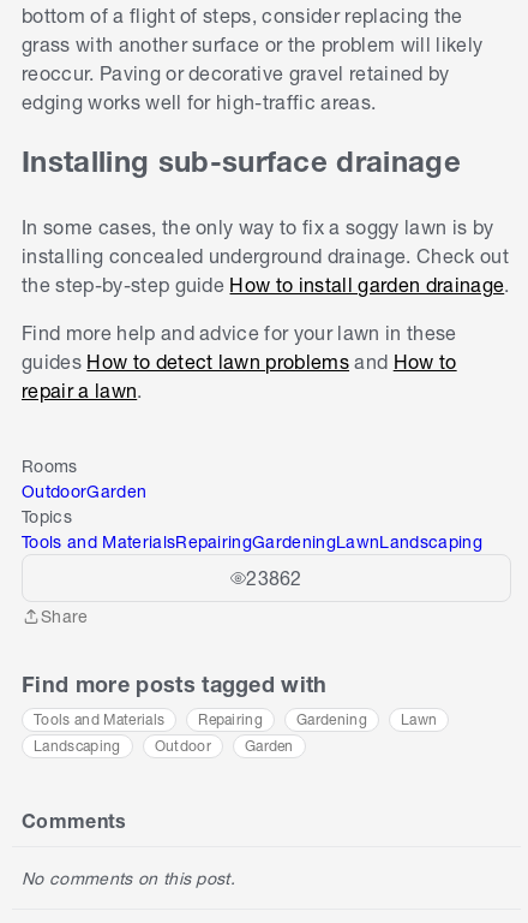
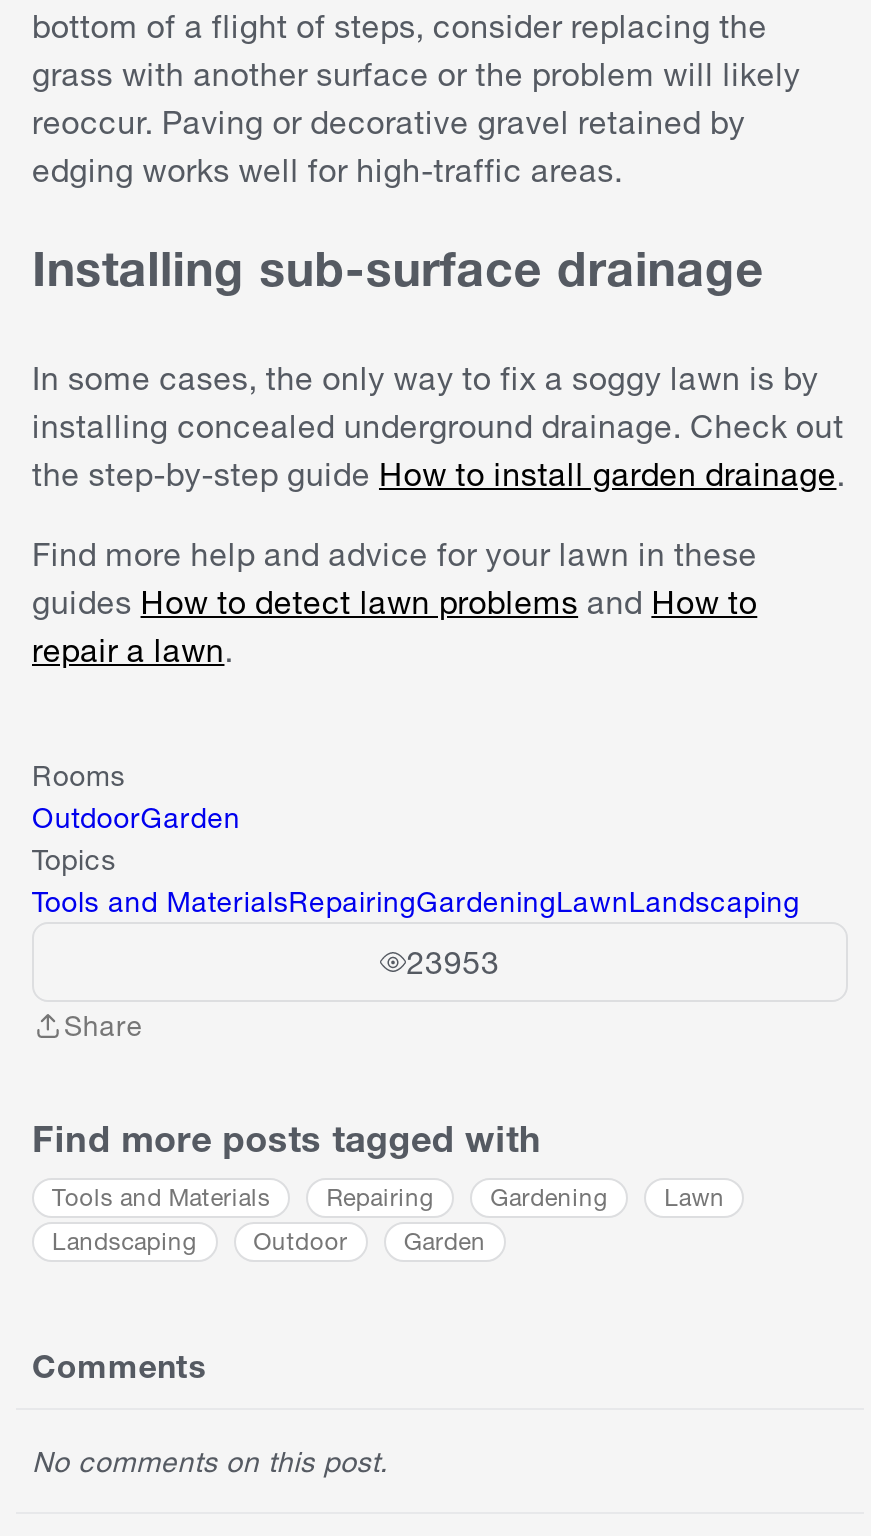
- 23862
+ 23953
